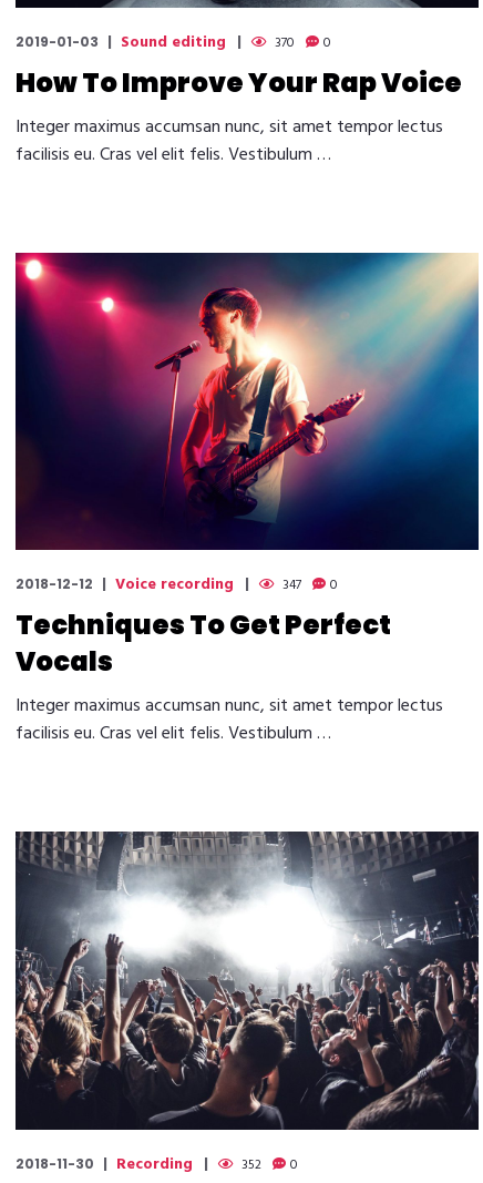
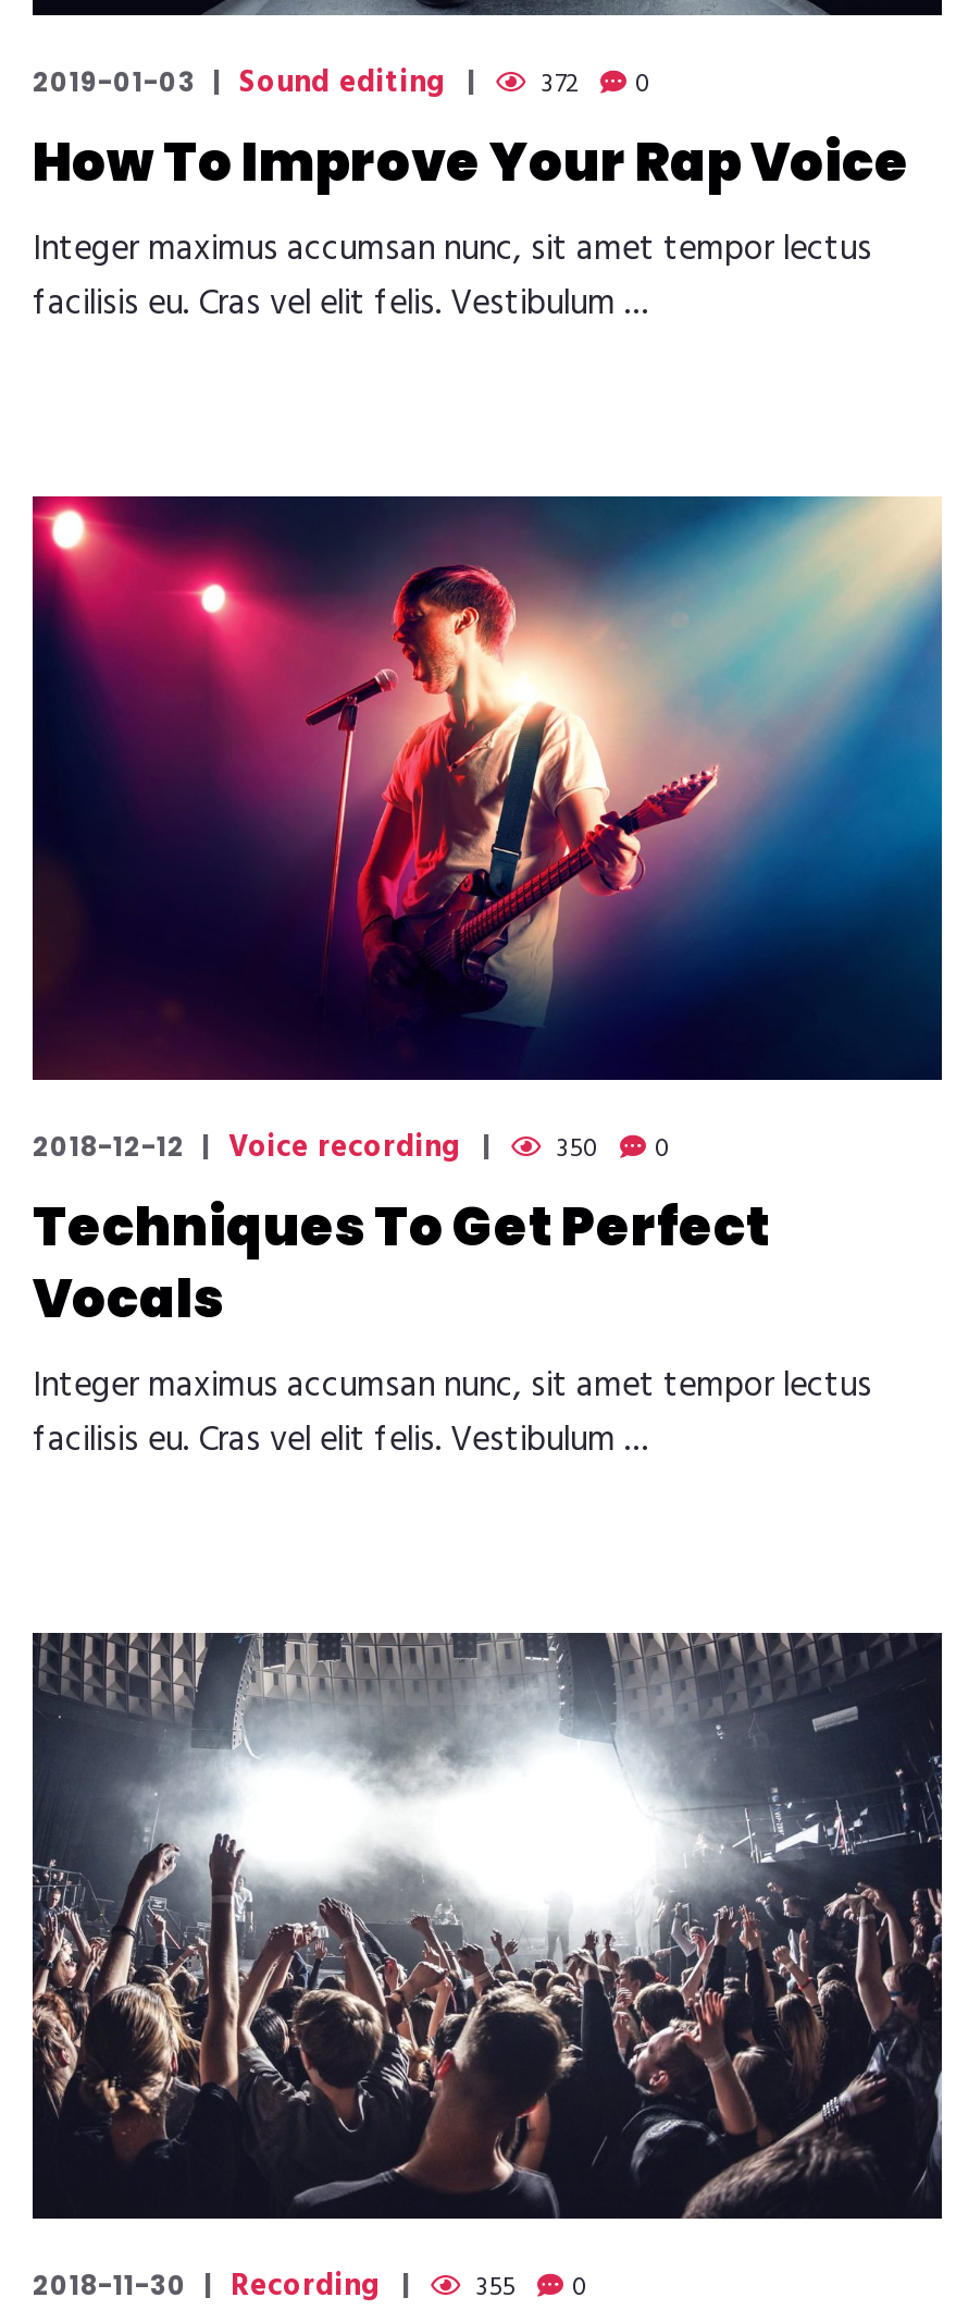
- 370 0
+ 372 0

- 347 0
+ 350 0

- 352 0
+ 355 0
